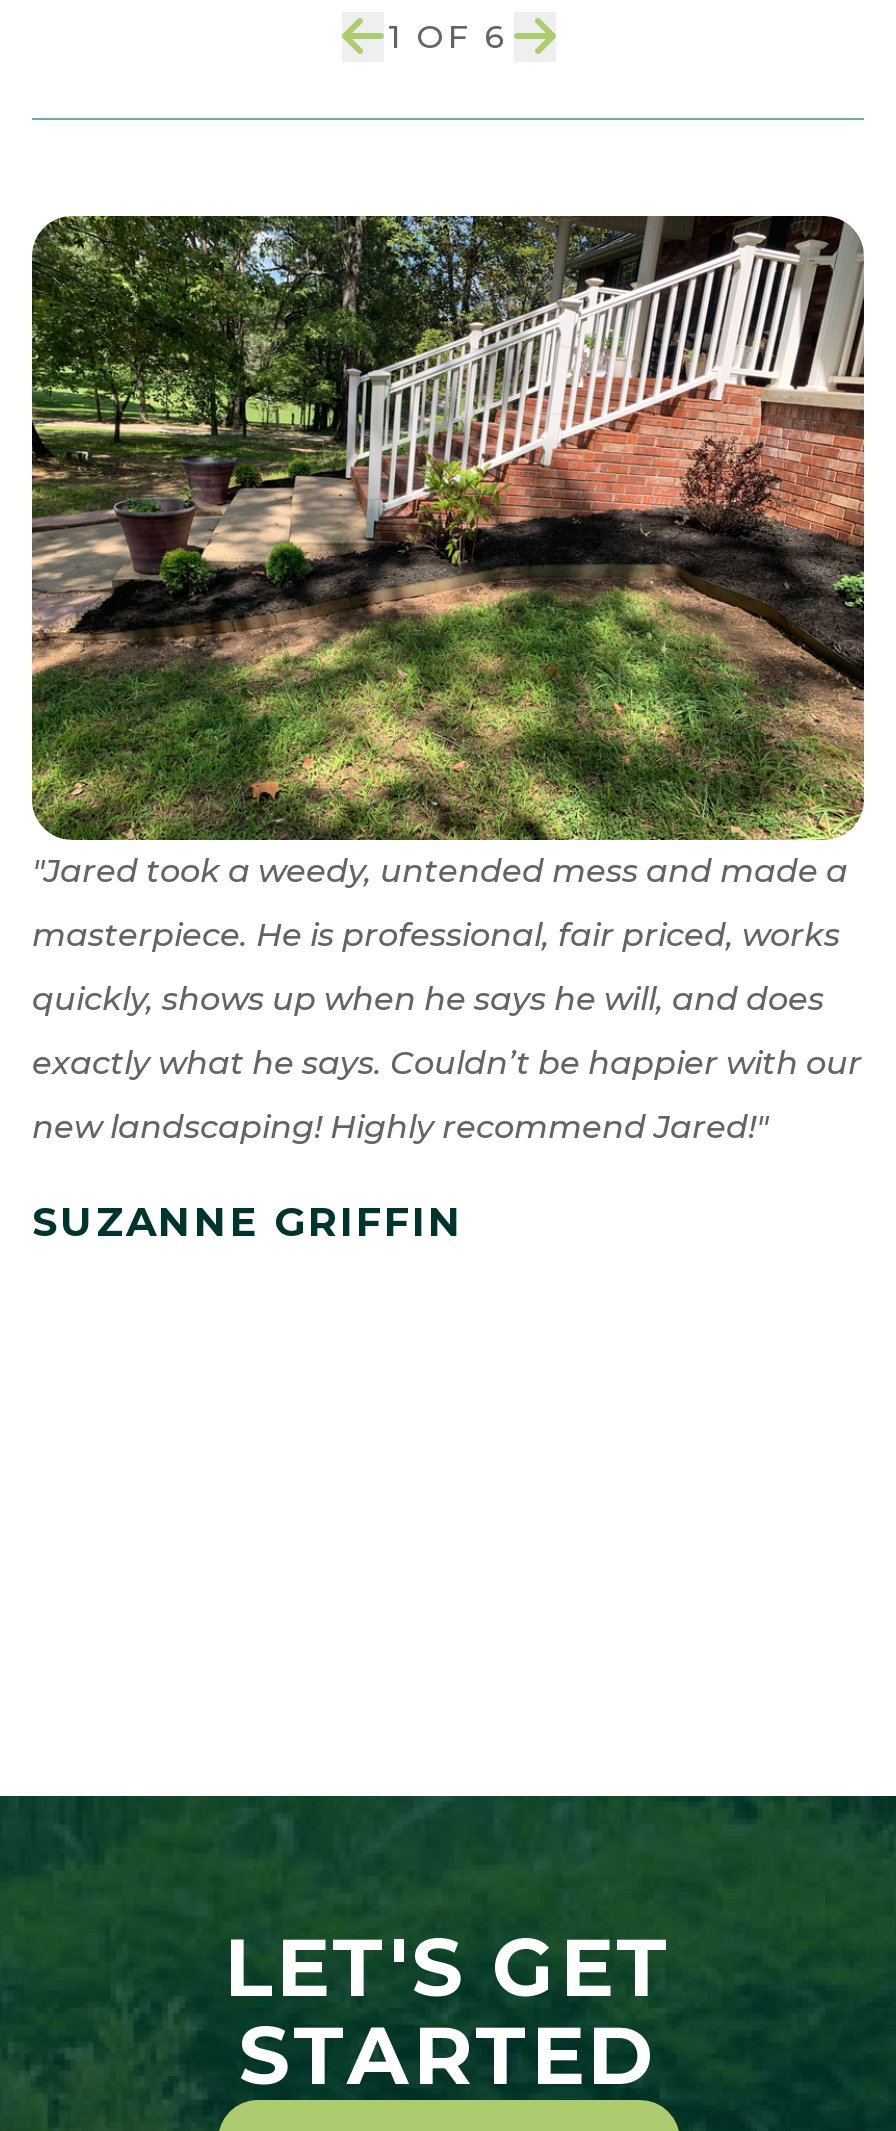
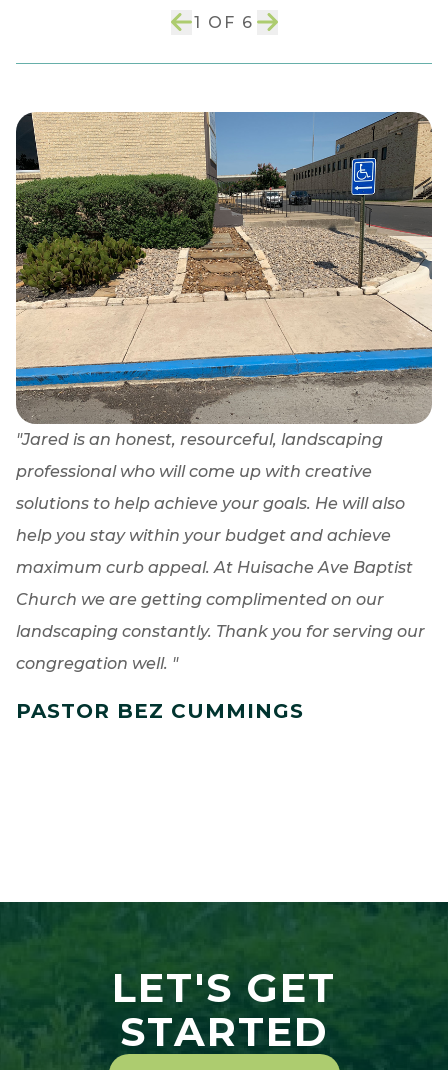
- [image]
- "Jared took a weedy, untended mess and made a
- masterpiece. He is professional, fair priced, works
- quickly, shows up when he says he will, and does
- exactly what he says. Couldn’t be happier with our
- new landscaping! Highly recommend Jared!"
- SUZANNE GRIFFIN
+ [image]
+ "Jared is an honest, resourceful, landscaping
+ professional who will come up with creative
+ solutions to help achieve your goals. He will also
+ help you stay within your budget and achieve
+ maximum curb appeal. At Huisache Ave Baptist
+ Church we are getting complimented on our
+ landscaping constantly. Thank you for serving our
+ congregation well. "
+ PASTOR BEZ CUMMINGS
